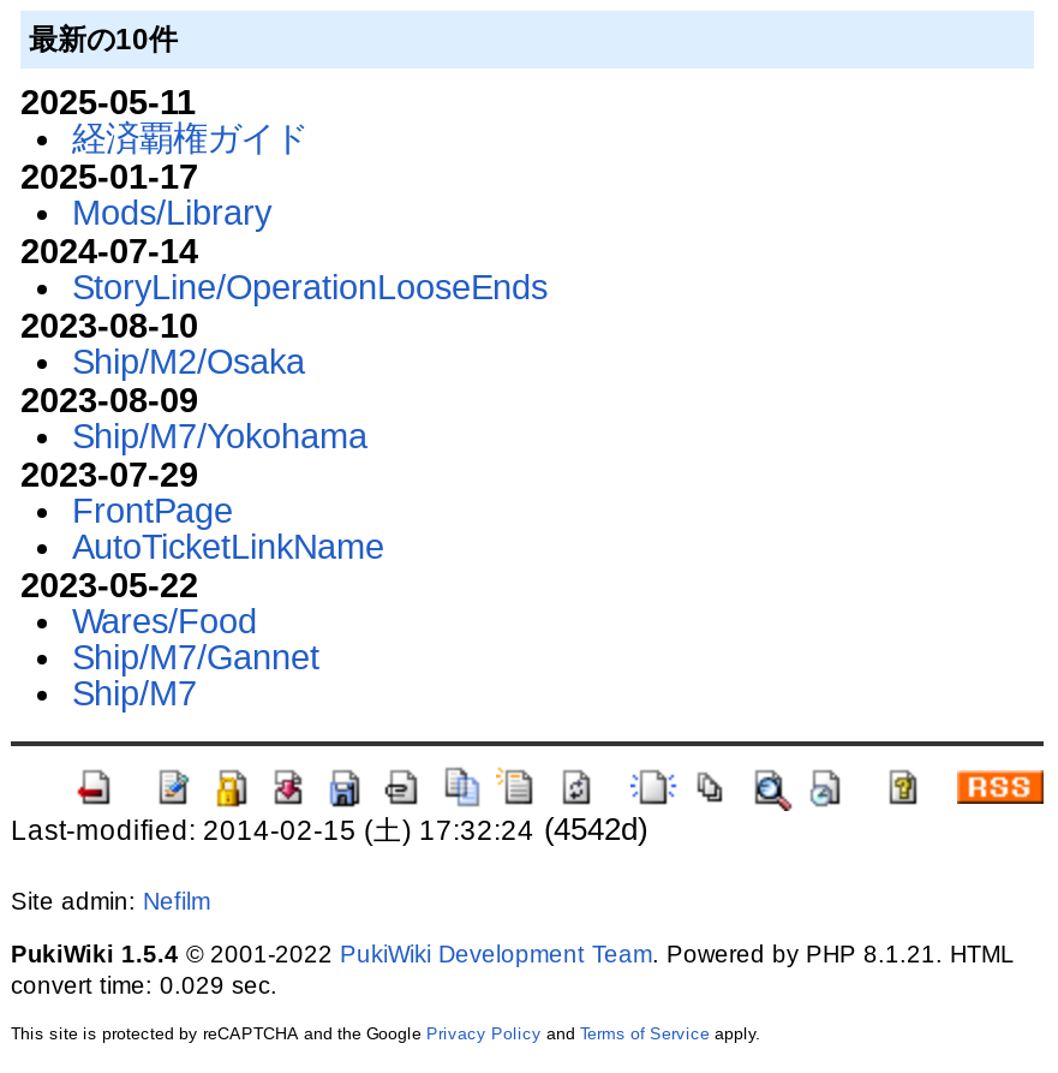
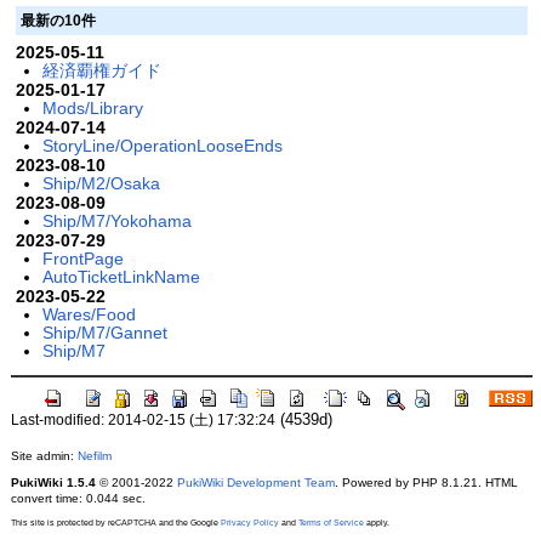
- Last-modified: 2014-02-15 (土) 17:32:24 (4542d)
+ Last-modified: 2014-02-15 (土) 17:32:24 (4539d)

- convert time: 0.029 sec.
+ convert time: 0.044 sec.
